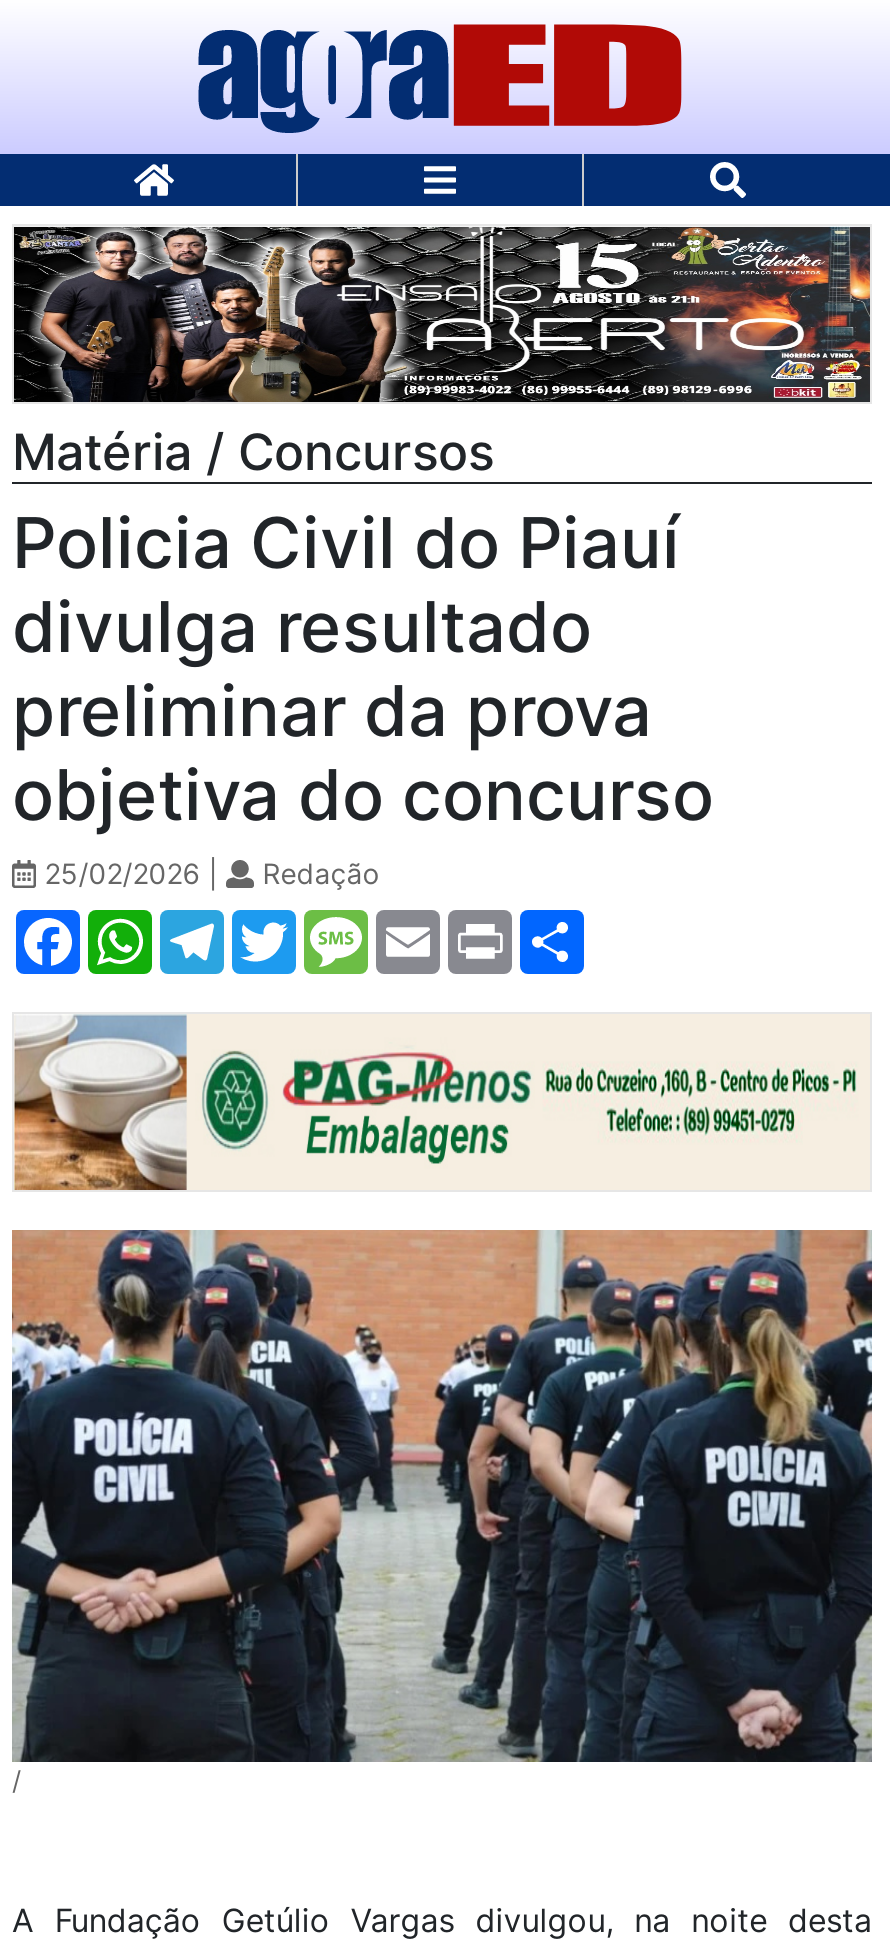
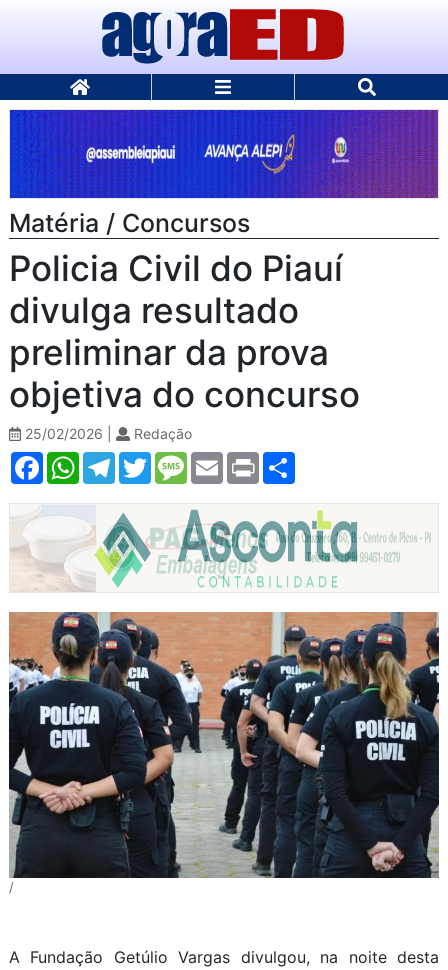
- [image]
+ [image]

- [image]
+ [image]
